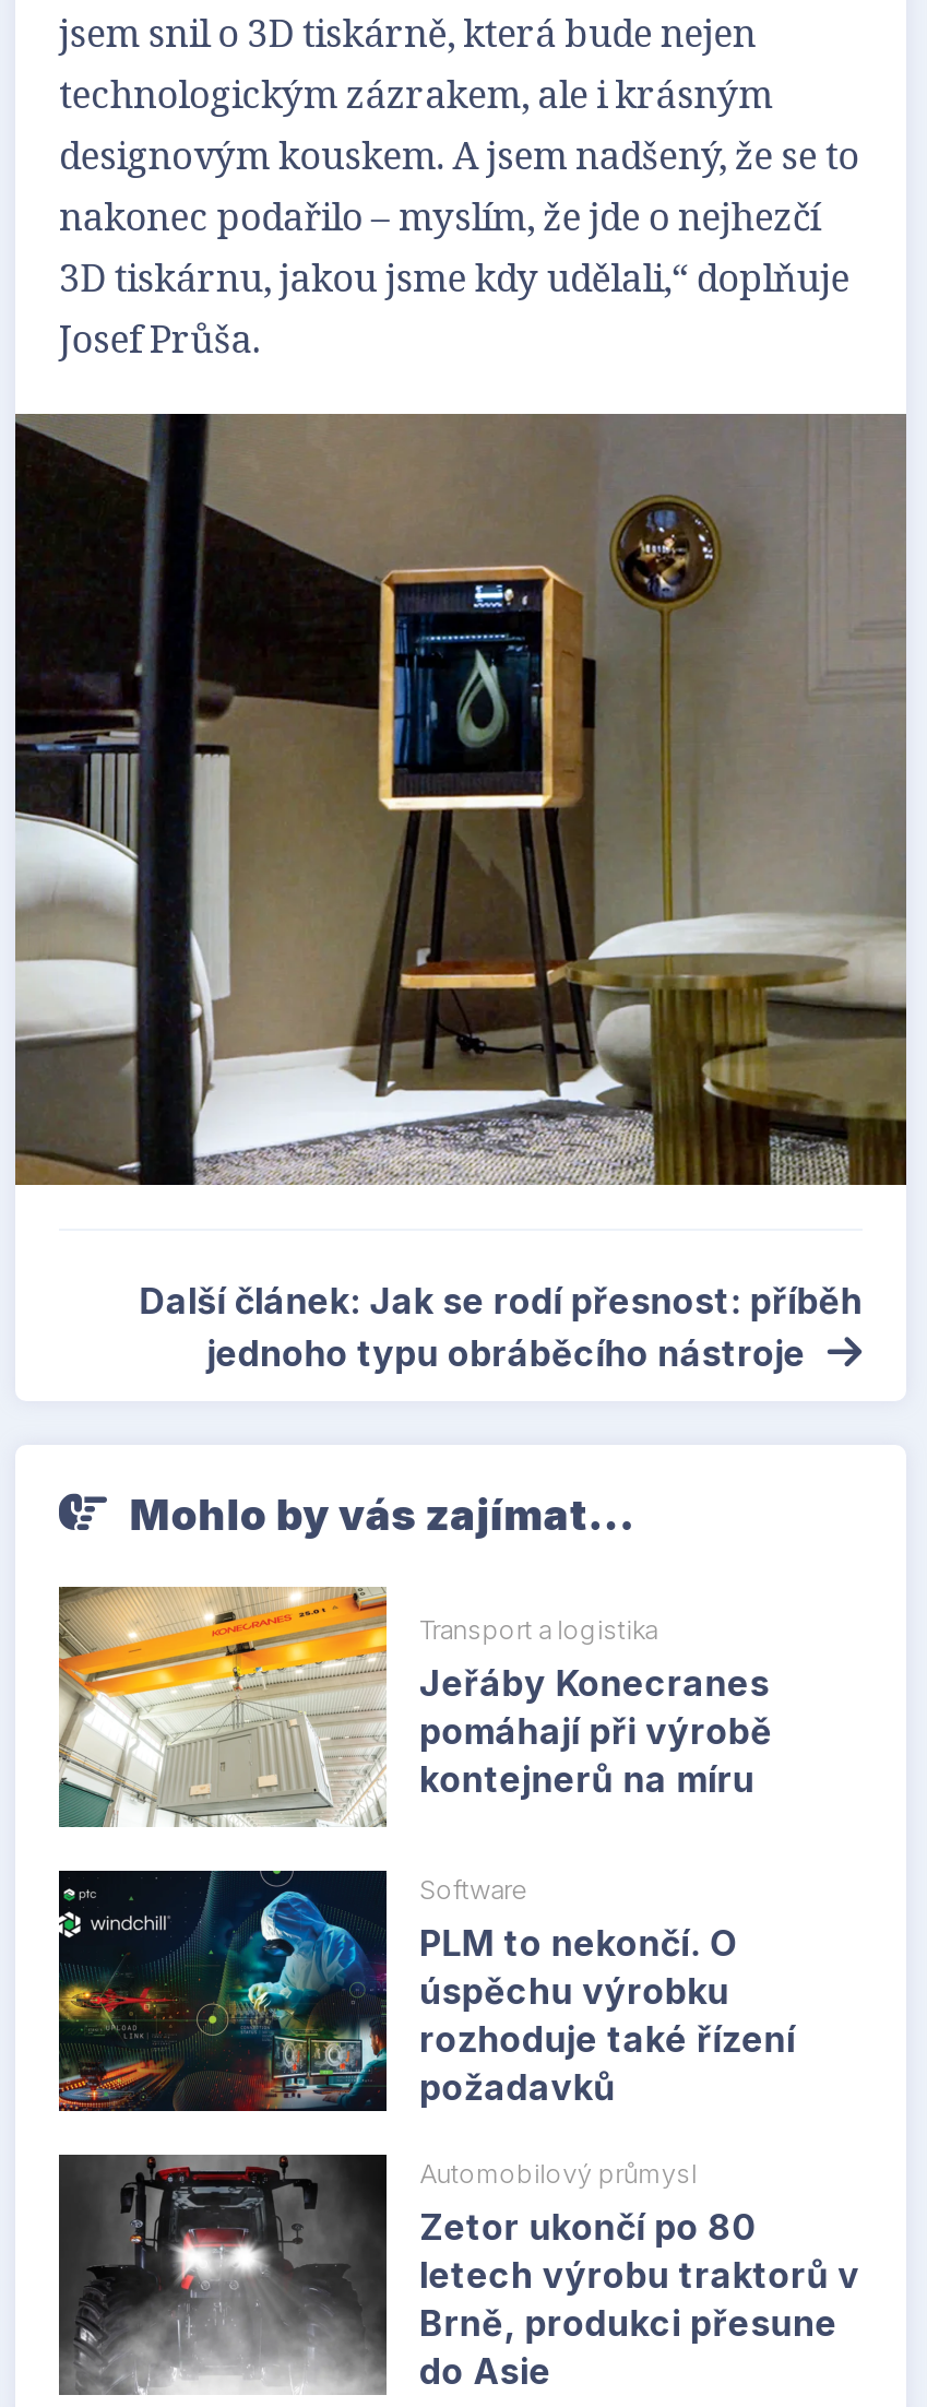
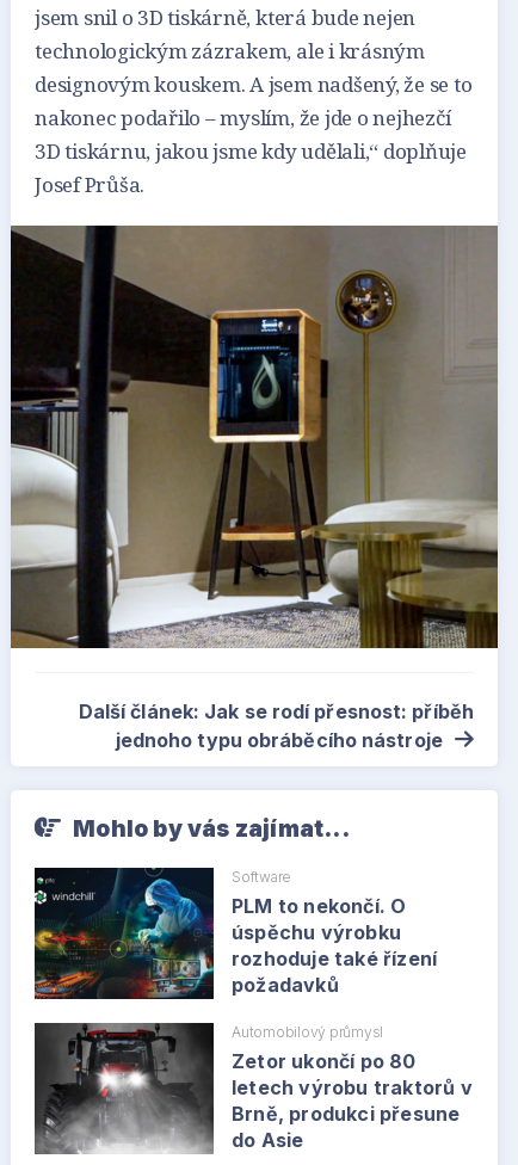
- [image]
- Transport a logistika
- Jeřáby Konecranes
- pomáhají při výrobě
- kontejnerů na míru
